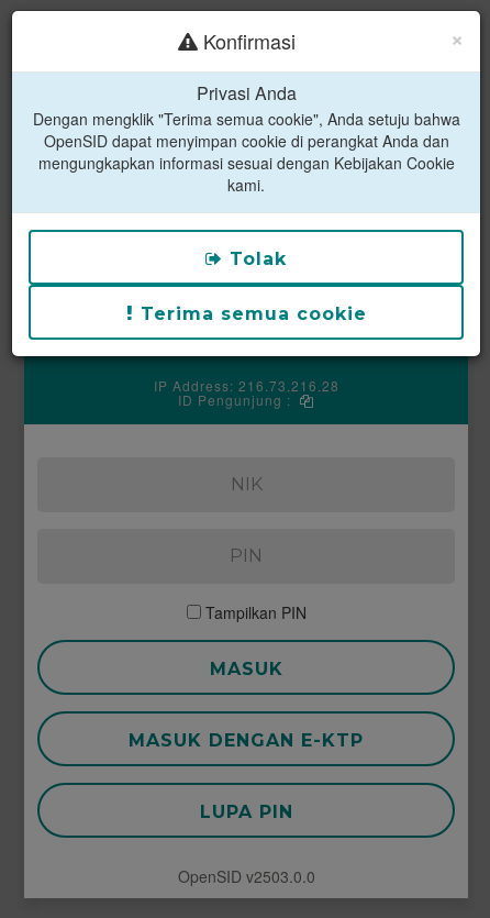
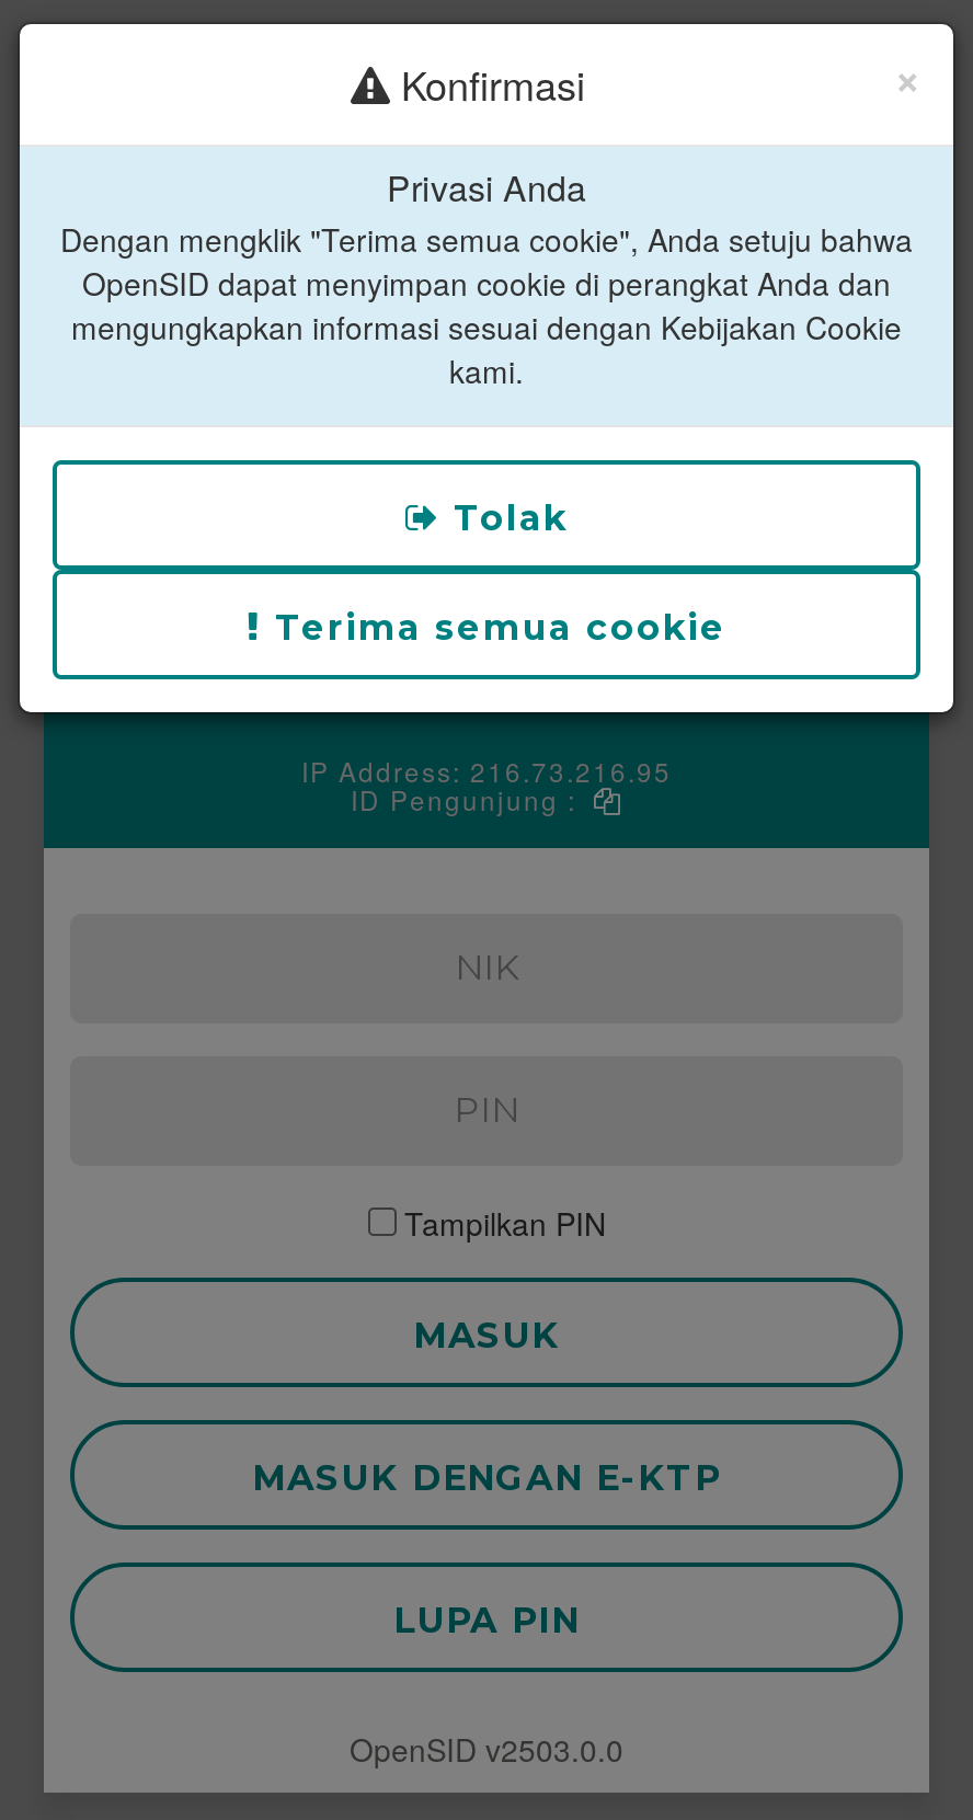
- IP Address: 216.73.216.28
+ IP Address: 216.73.216.95
